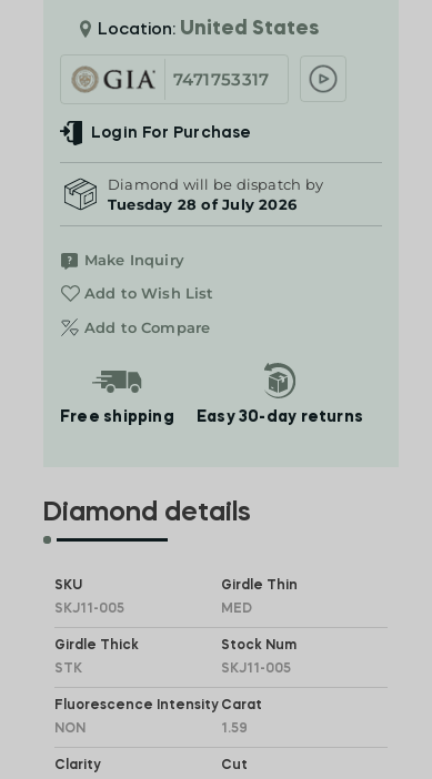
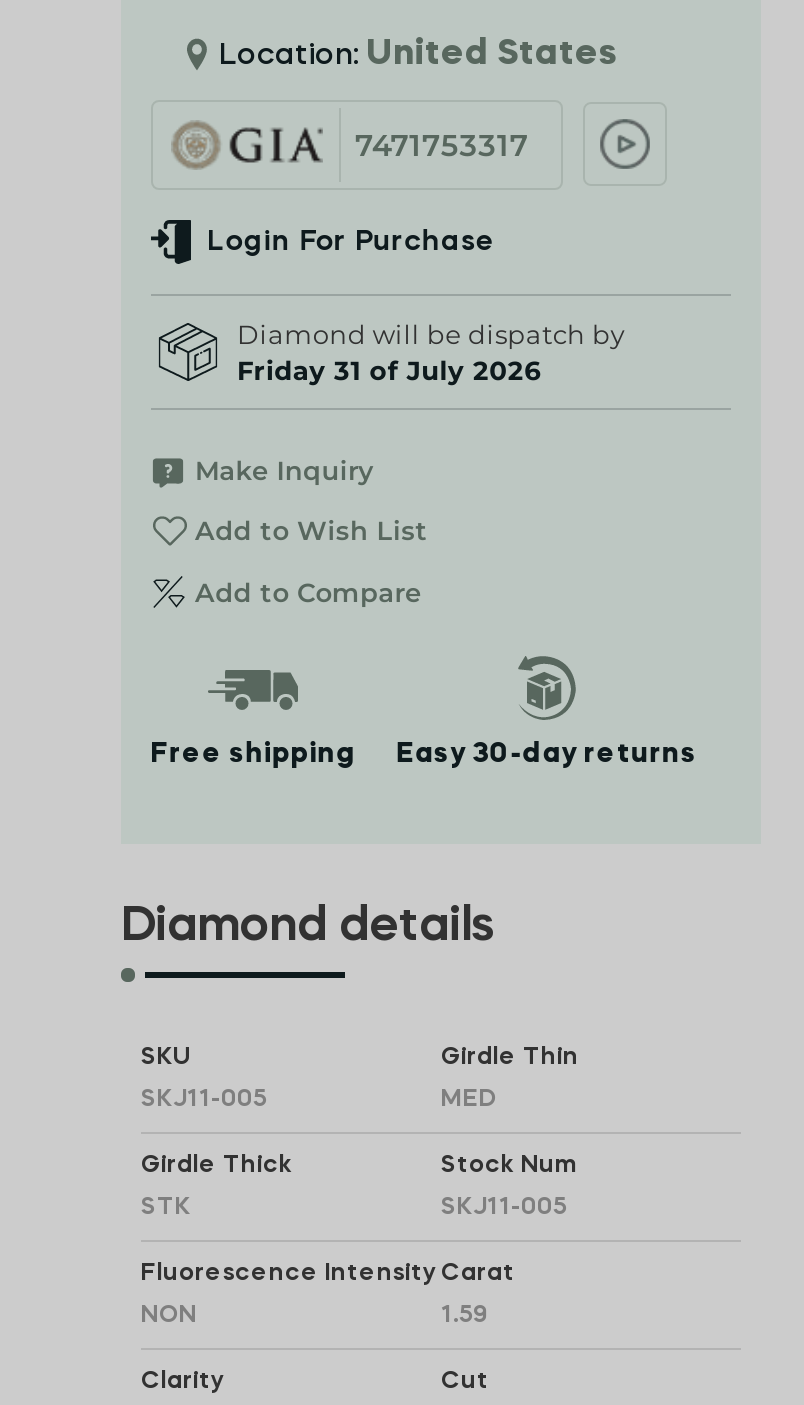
- Tuesday 28 of July 2026
+ Friday 31 of July 2026
